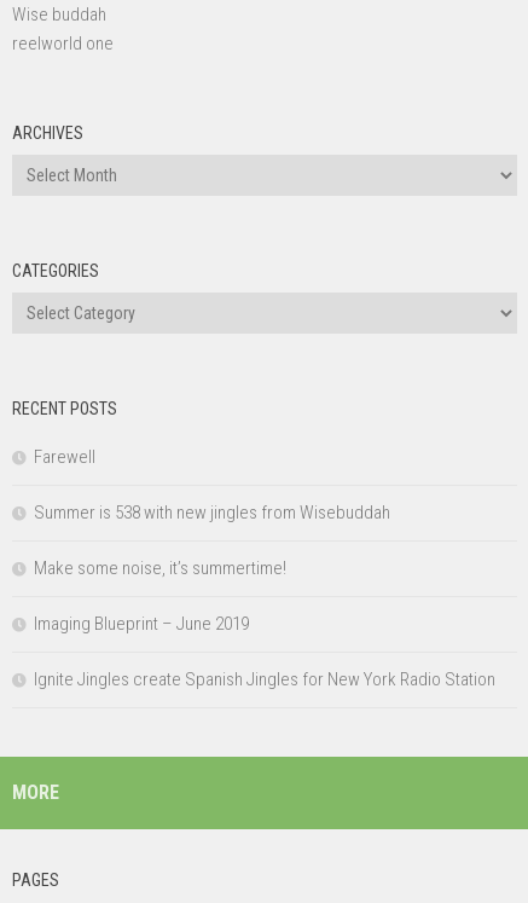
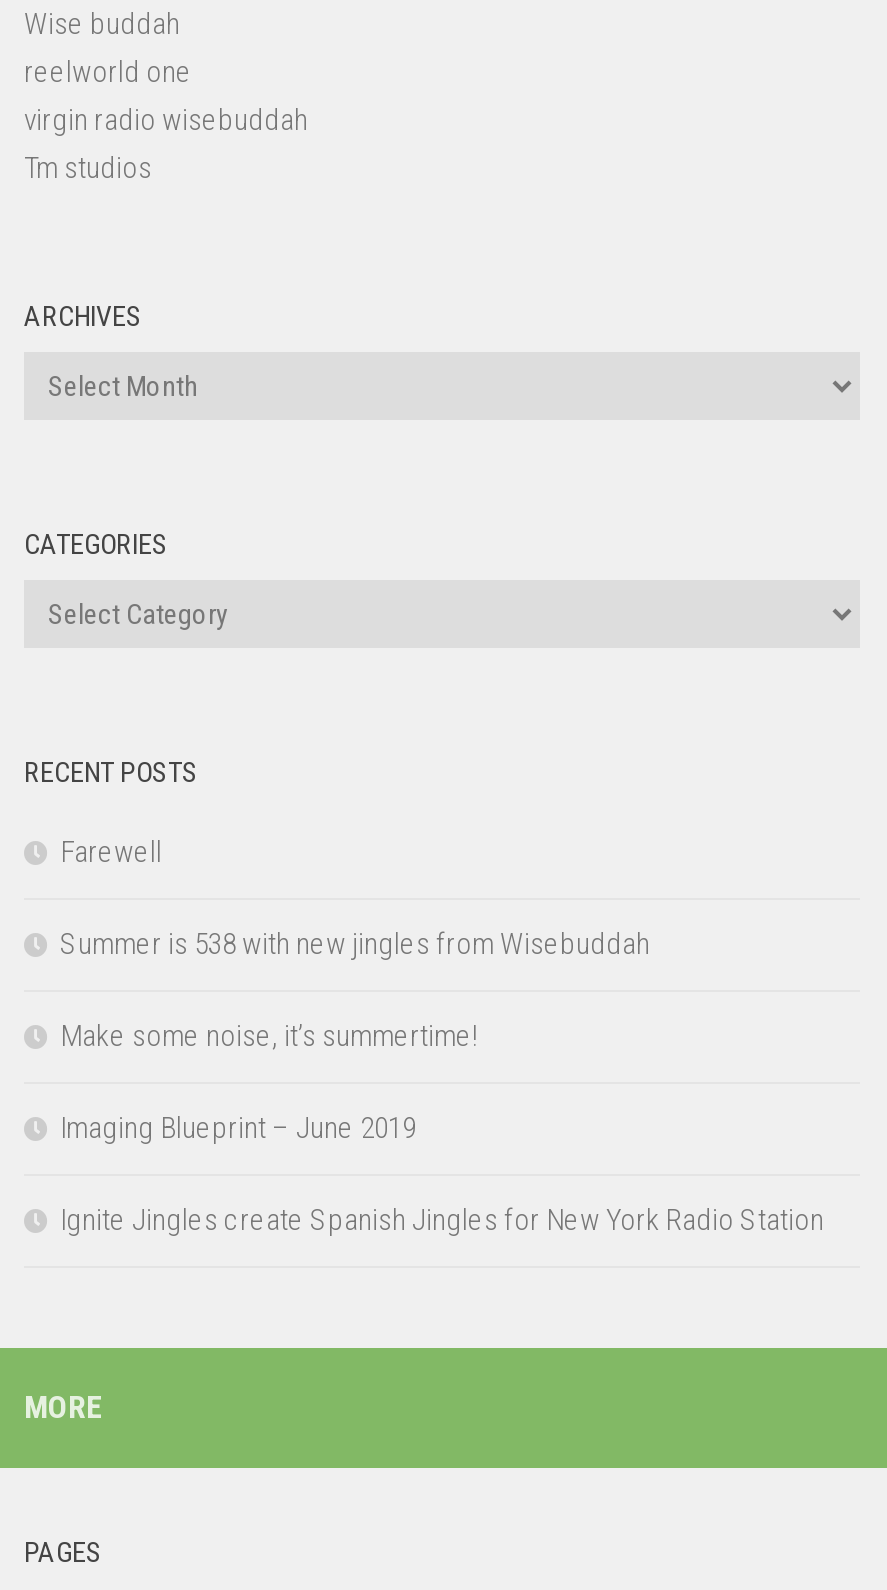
+ virgin radio wisebuddah
+ Tm studios
